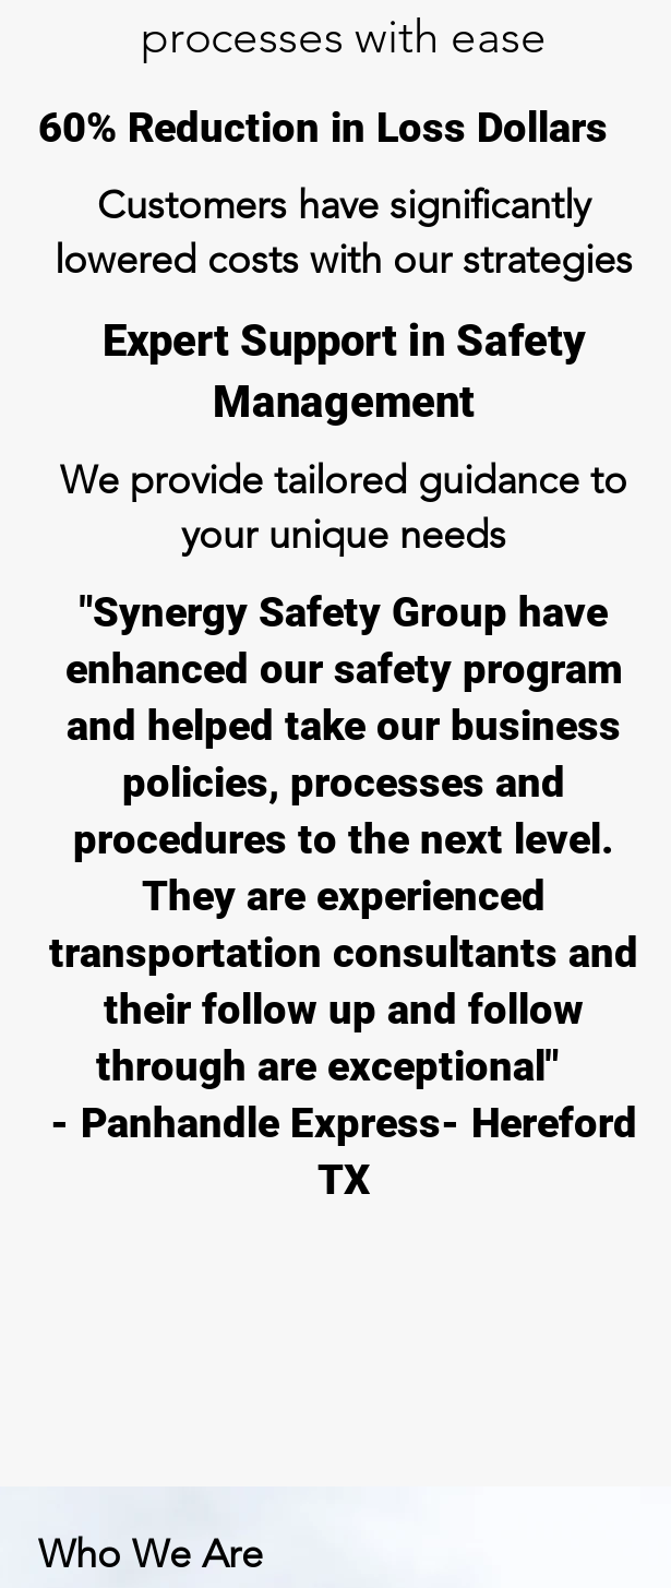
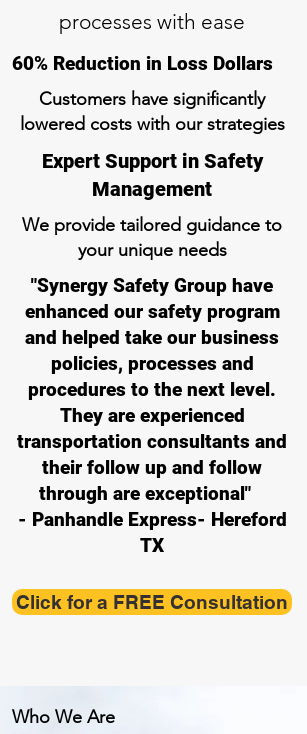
+ Click for a FREE Consultation
